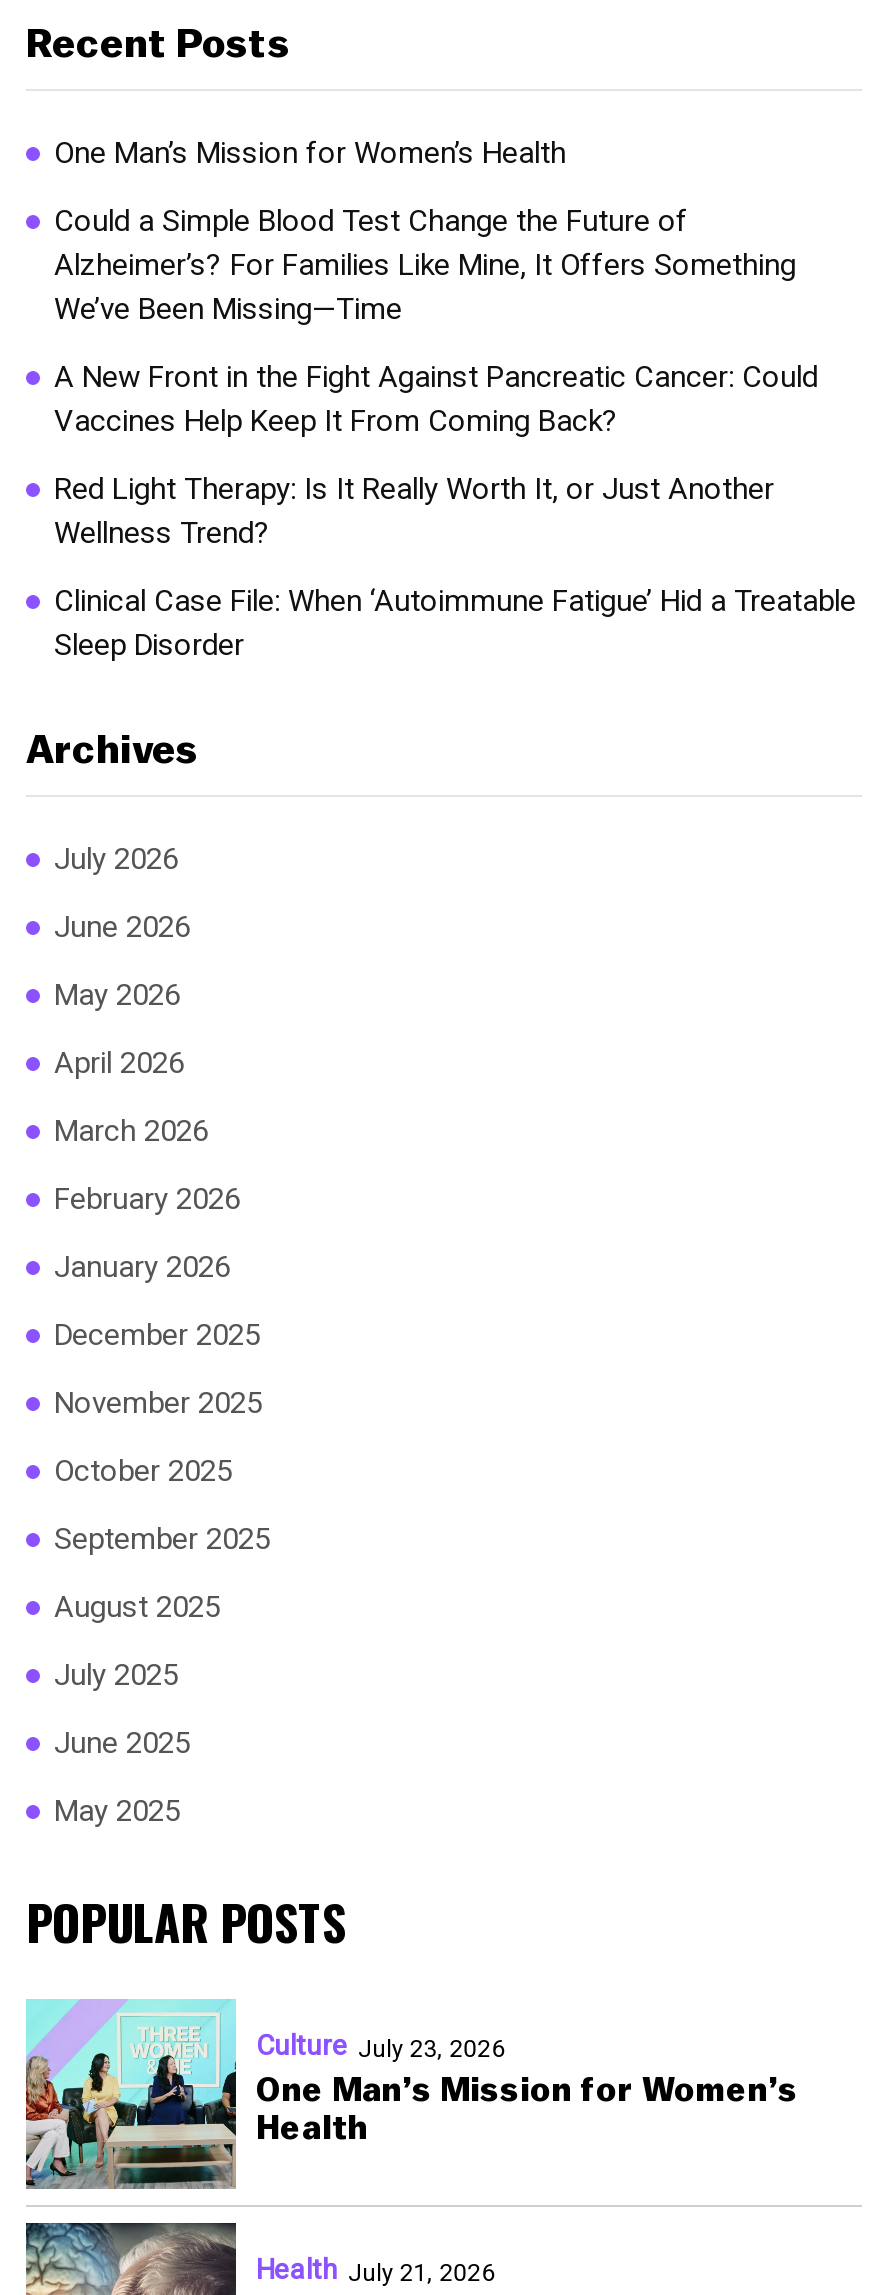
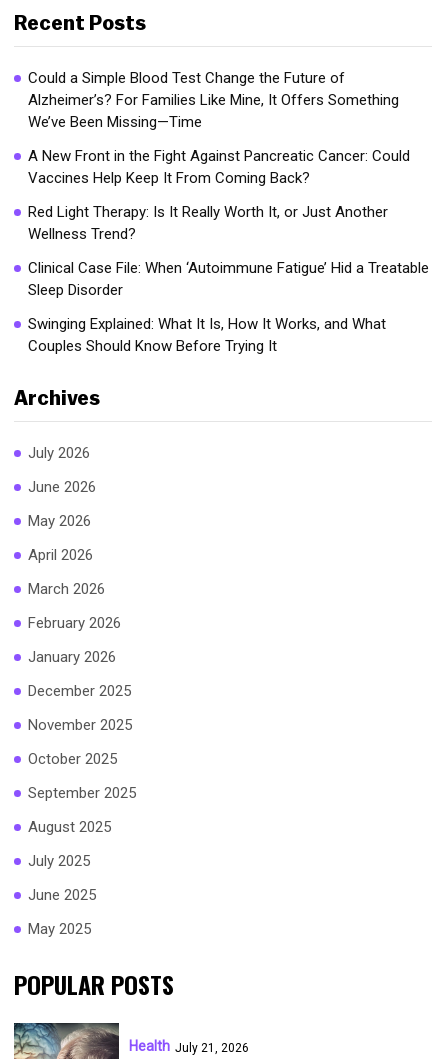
- One Man’s Mission for Women’s Health

+ Swinging Explained: What It Is, How It Works, and What
+ Couples Should Know Before Trying It

moved down: Archives | July 2026 | June 2026 | ... | May 2025 | POPULAR POSTS

- [image]
- Culture July 23, 2026
- One Man’s Mission for Women’s
- Health
